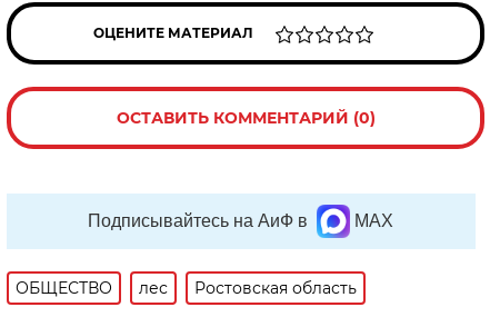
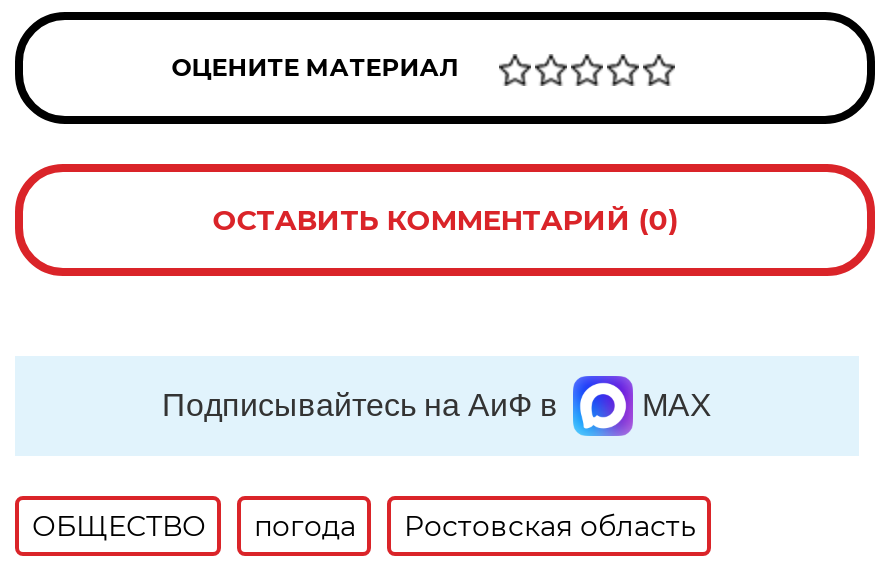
- лес
+ погода
